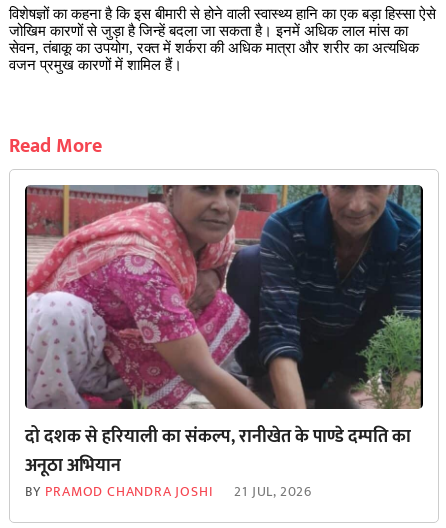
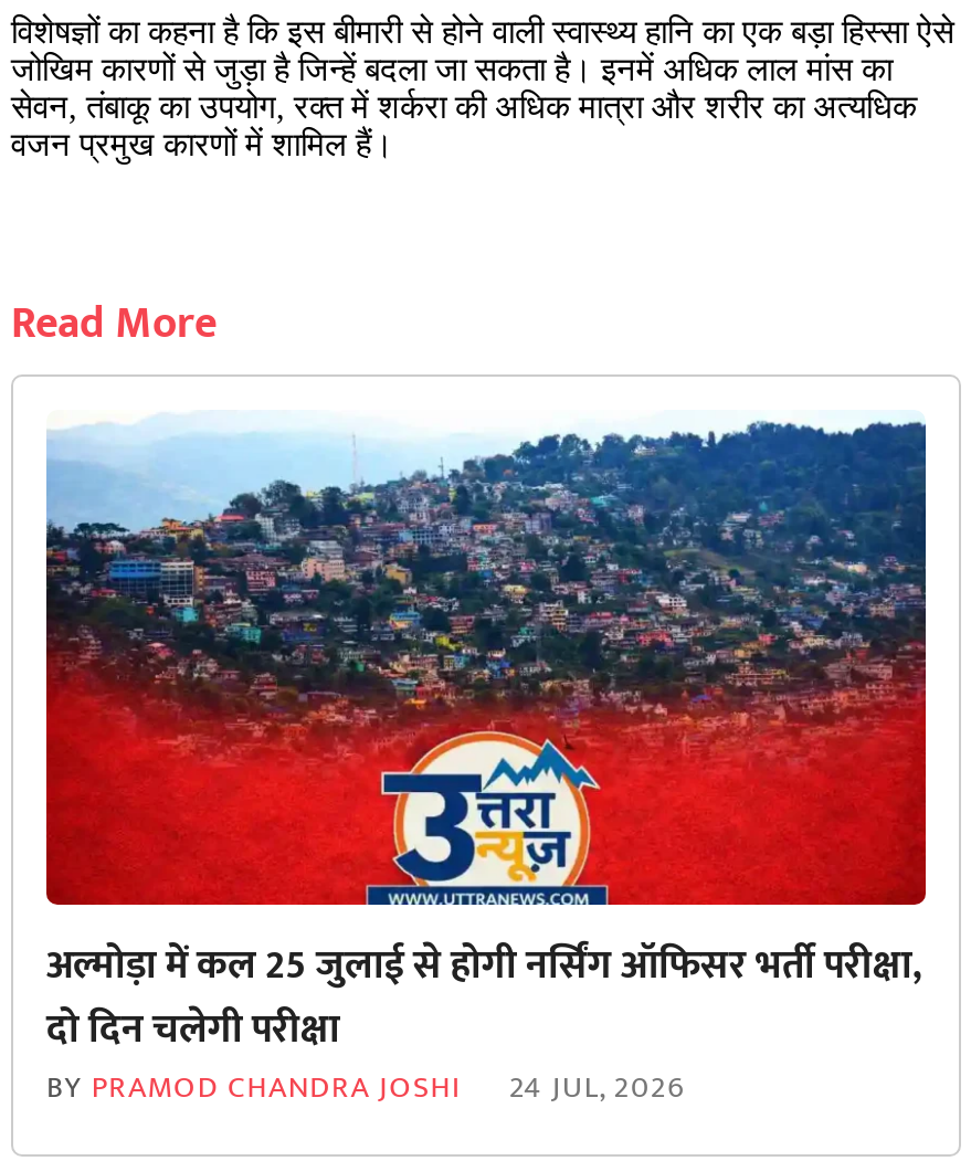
- [image]
- दो दशक से हरियाली का संकल्प, रानीखेत के पाण्डे दम्पति का
- अनूठा अभियान
+ [image]
+ अल्मोड़ा में कल 25 जुलाई से होगी नर्सिंग ऑफिसर भर्ती परीक्षा,
+ दो दिन चलेगी परीक्षा

- BY PRAMOD CHANDRA JOSHI 21 JUL, 2026
+ BY PRAMOD CHANDRA JOSHI 24 JUL, 2026
